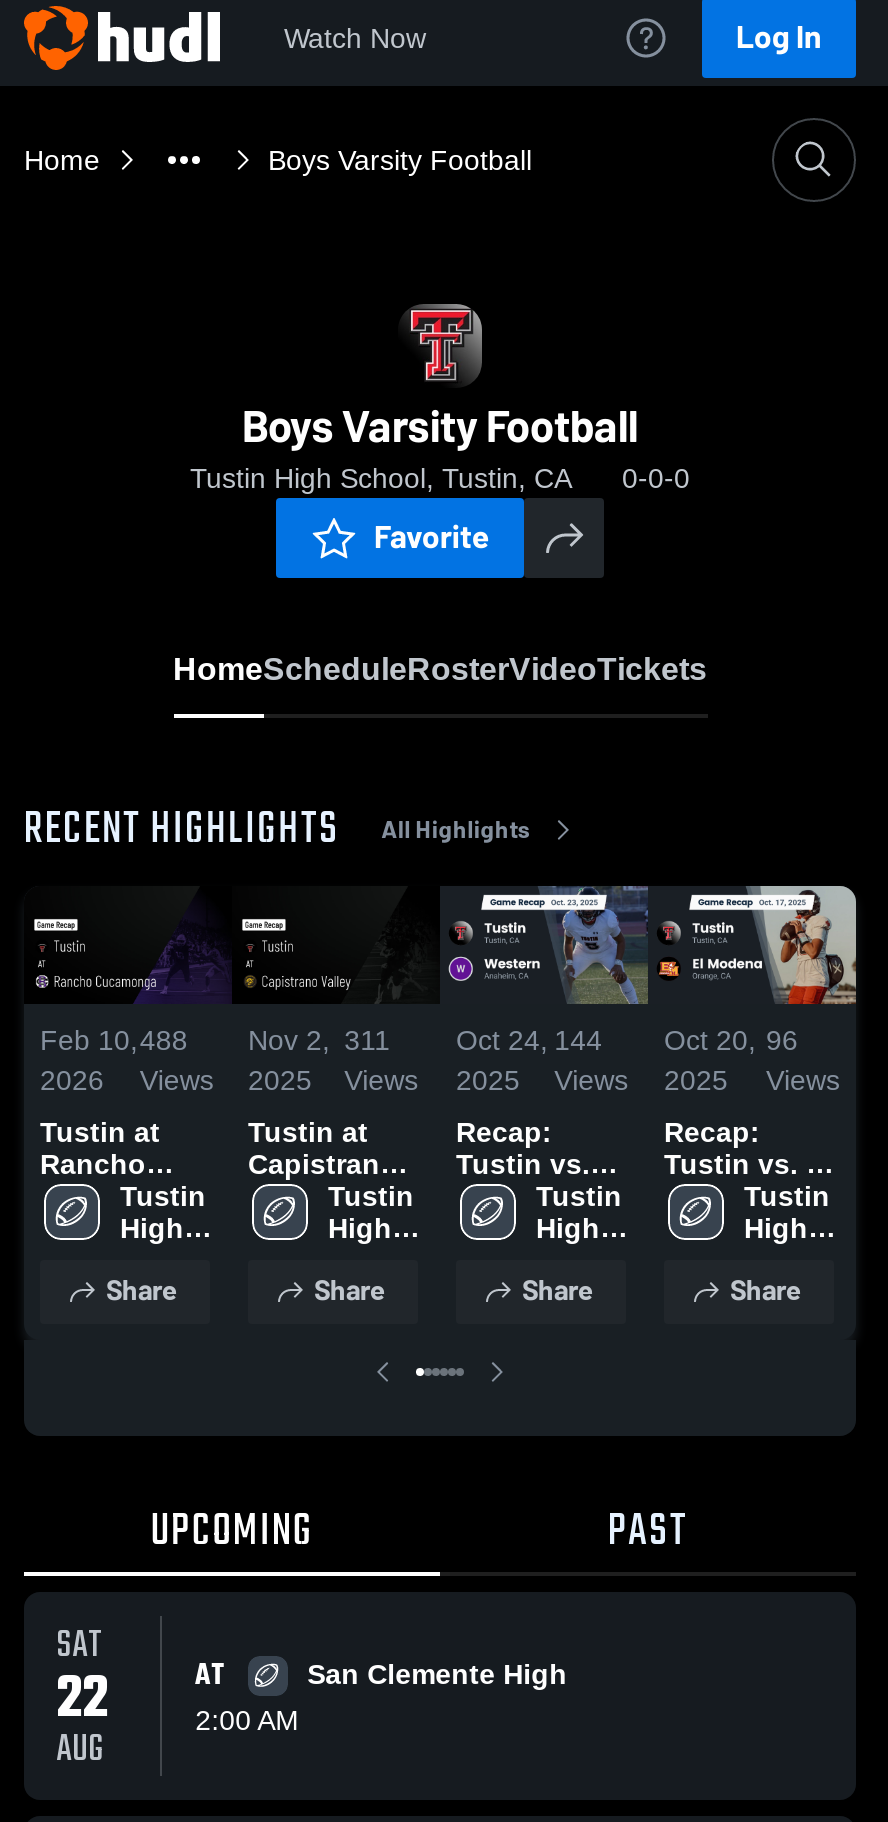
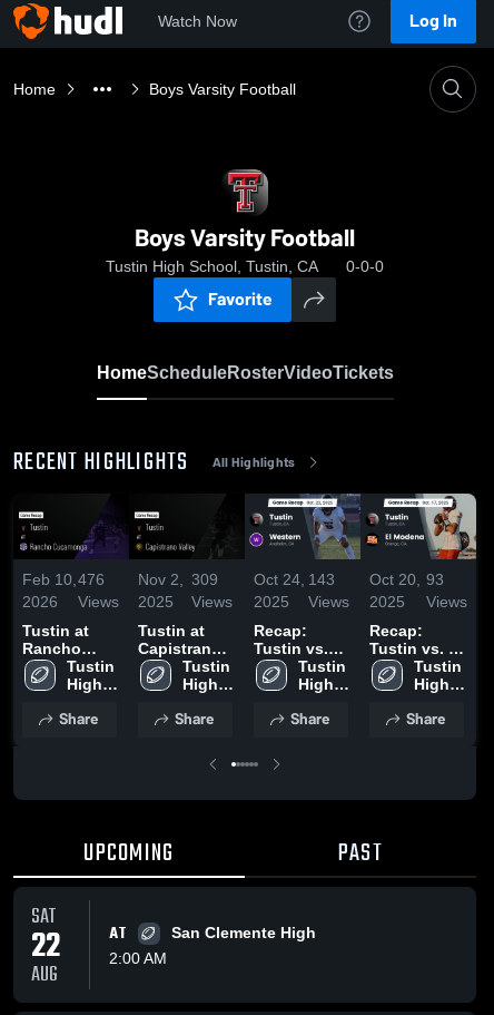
- 488
+ 476

- 311
+ 309

- 144
+ 143

- 96
+ 93
